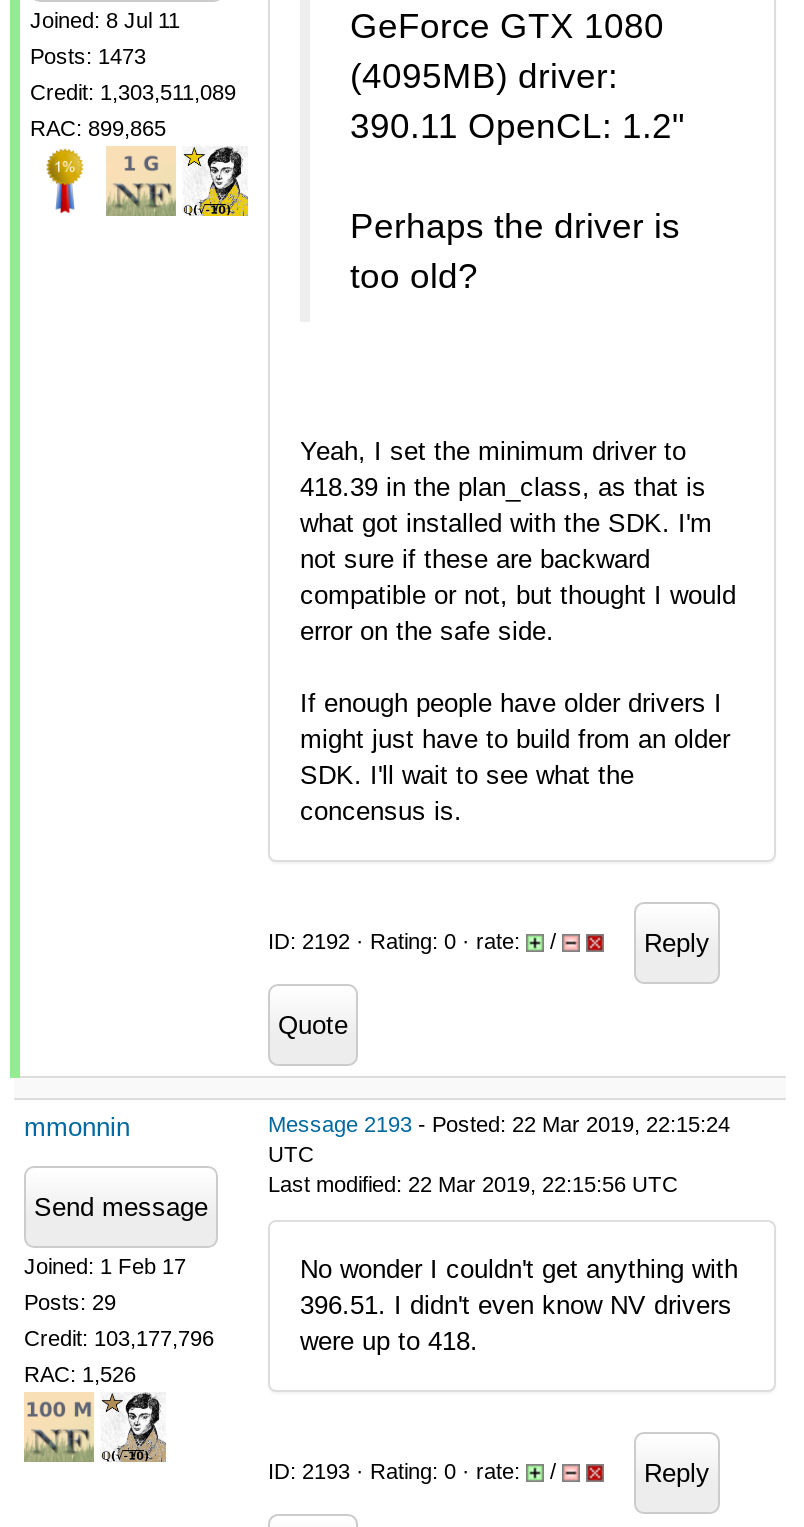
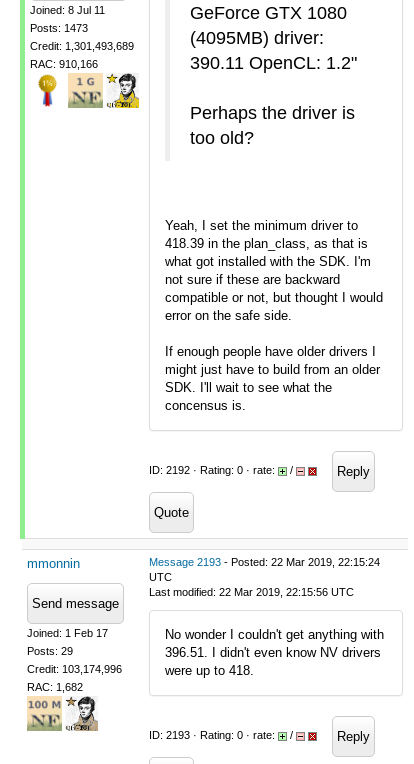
- Credit: 1,303,511,089
+ Credit: 1,301,493,689

- RAC: 899,865
+ RAC: 910,166

- Credit: 103,177,796
+ Credit: 103,174,996

- RAC: 1,526
+ RAC: 1,682
